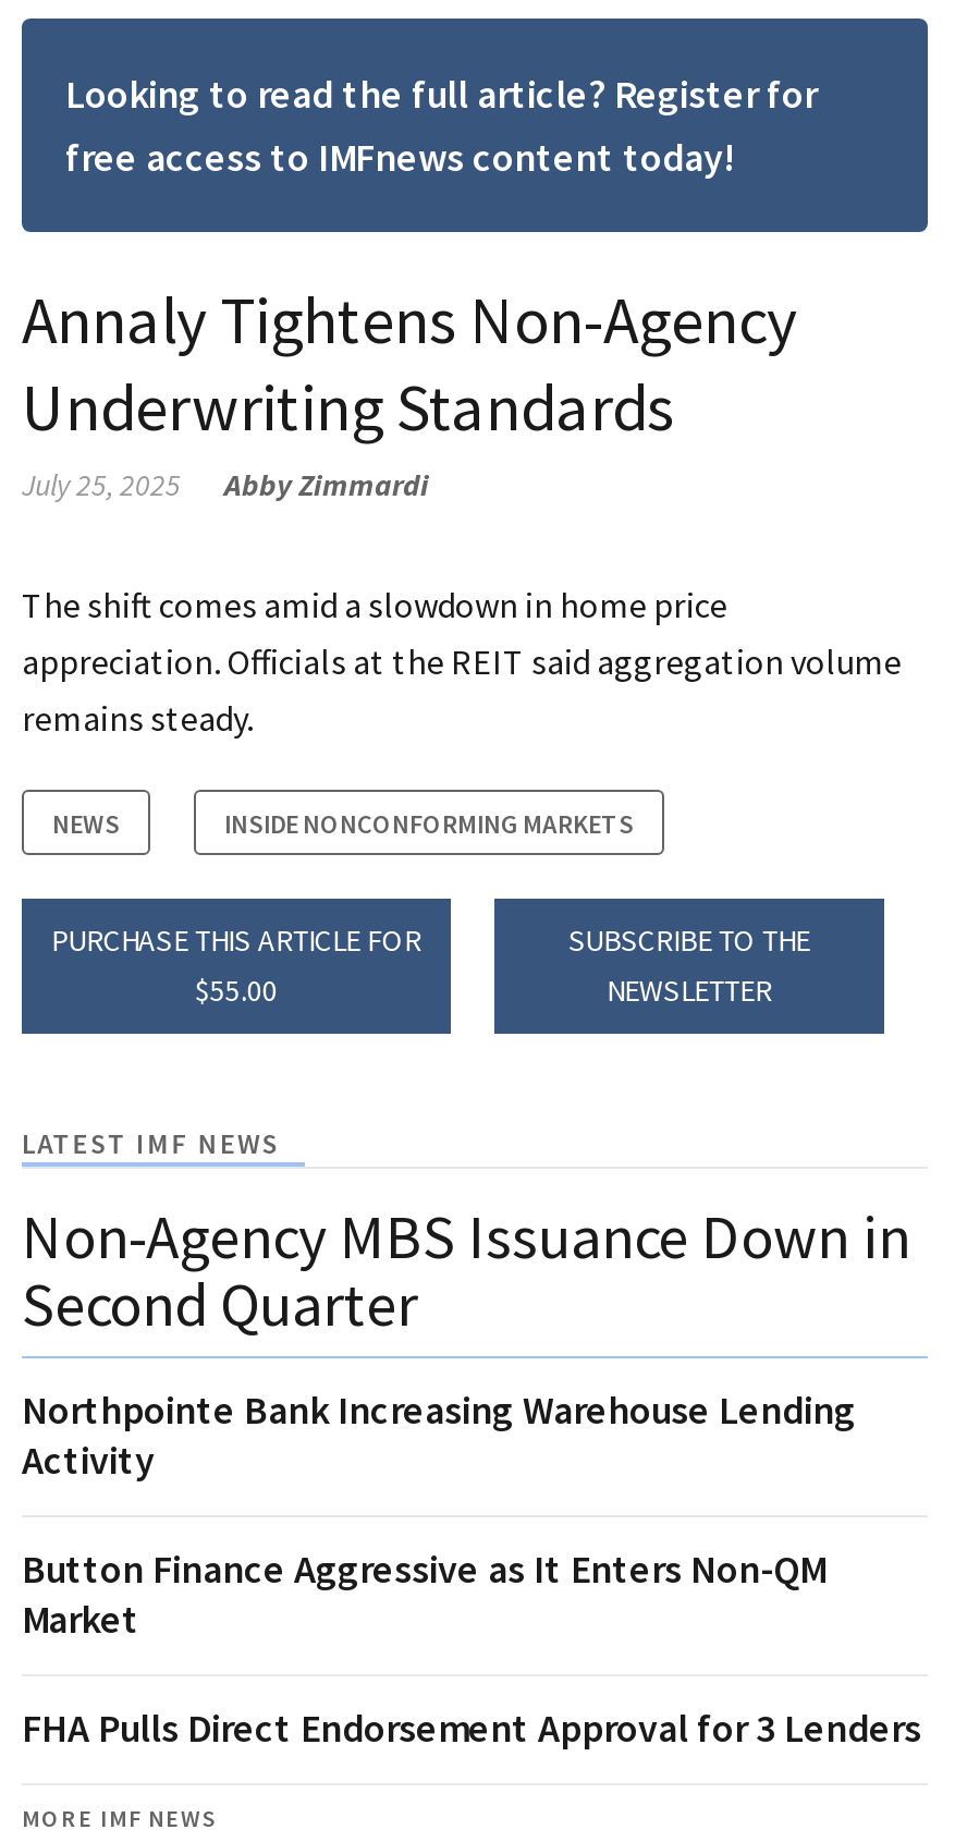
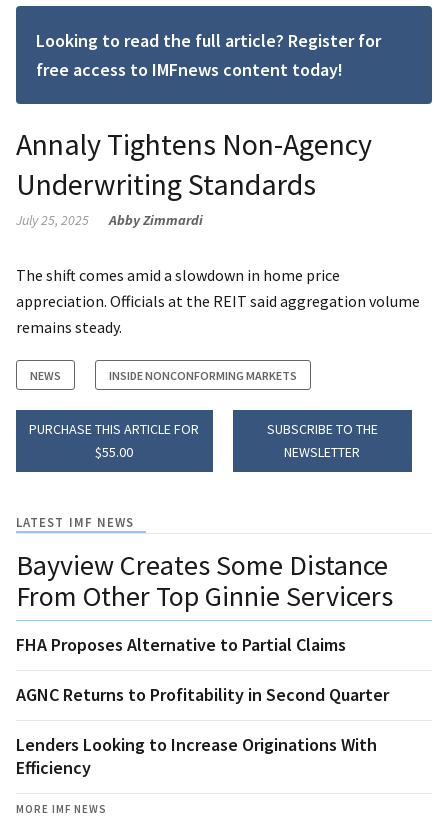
- Non-Agency MBS Issuance Down in
- Second Quarter
+ Bayview Creates Some Distance
+ From Other Top Ginnie Servicers

- Northpointe Bank Increasing Warehouse Lending
- Activity
+ FHA Proposes Alternative to Partial Claims

- Button Finance Aggressive as It Enters Non-QM
- Market
+ AGNC Returns to Profitability in Second Quarter

- FHA Pulls Direct Endorsement Approval for 3 Lenders
+ Lenders Looking to Increase Originations With
+ Efficiency
